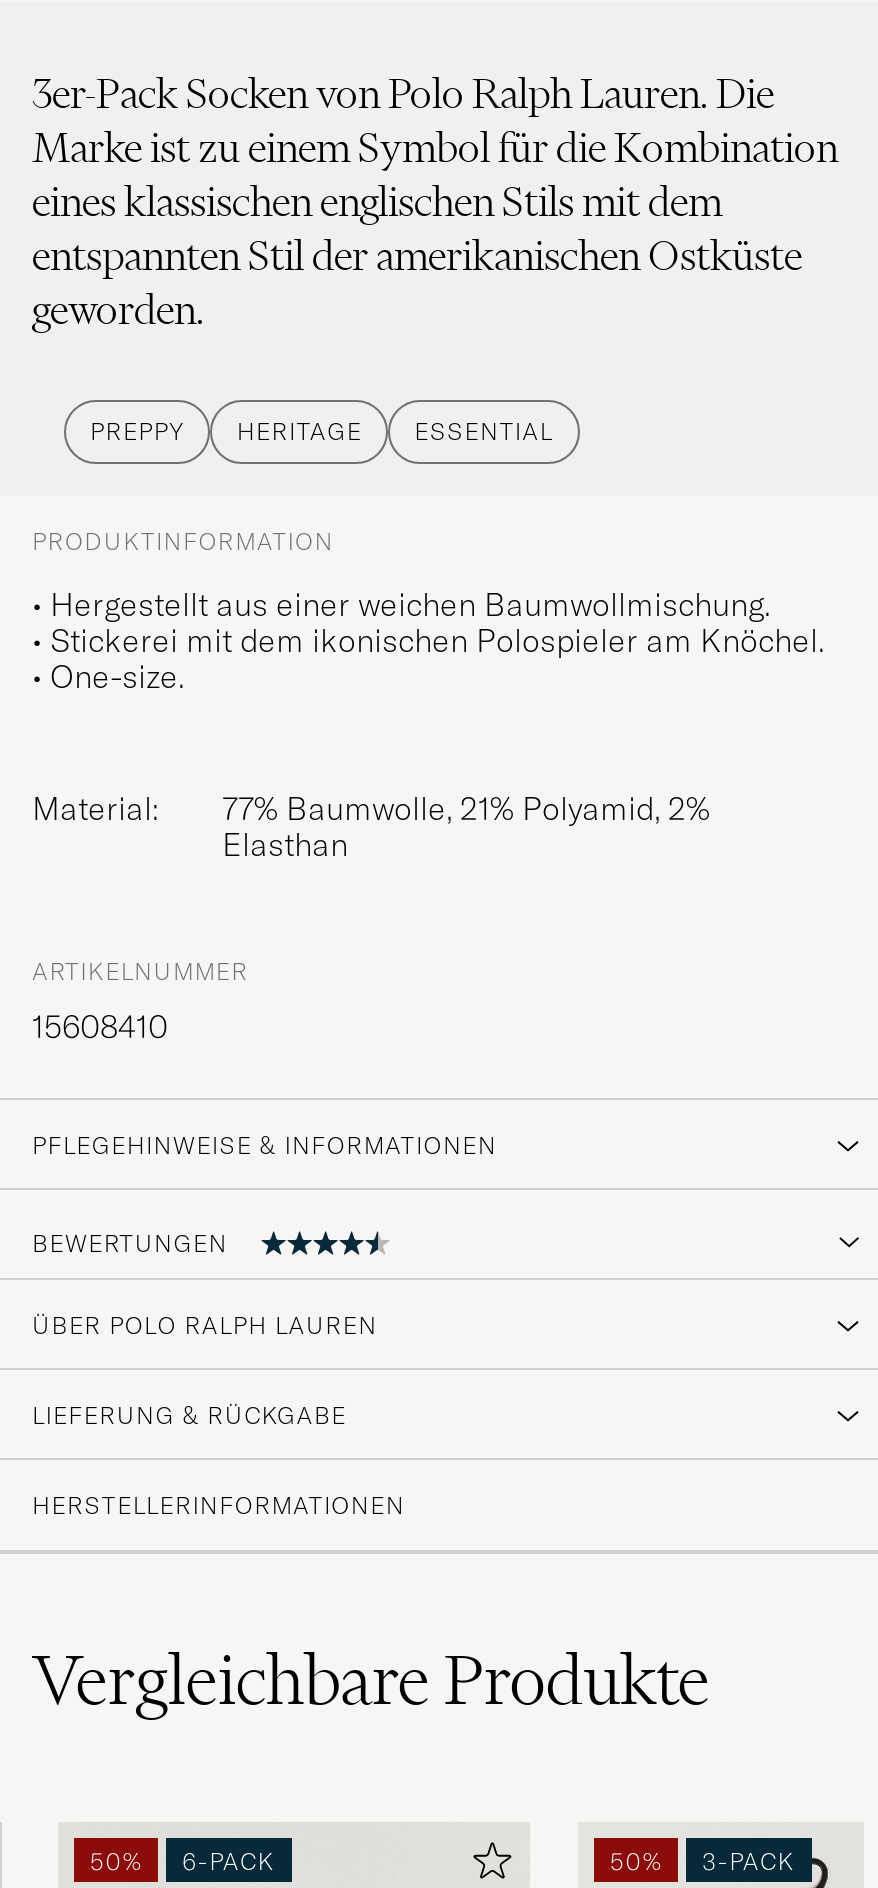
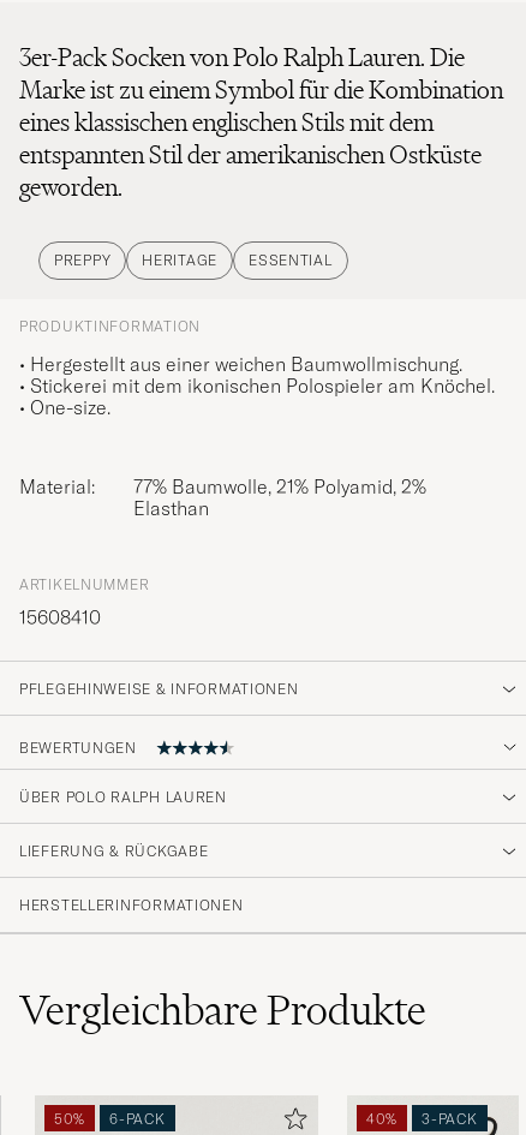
- 50% 3-PACK
+ 40% 3-PACK
